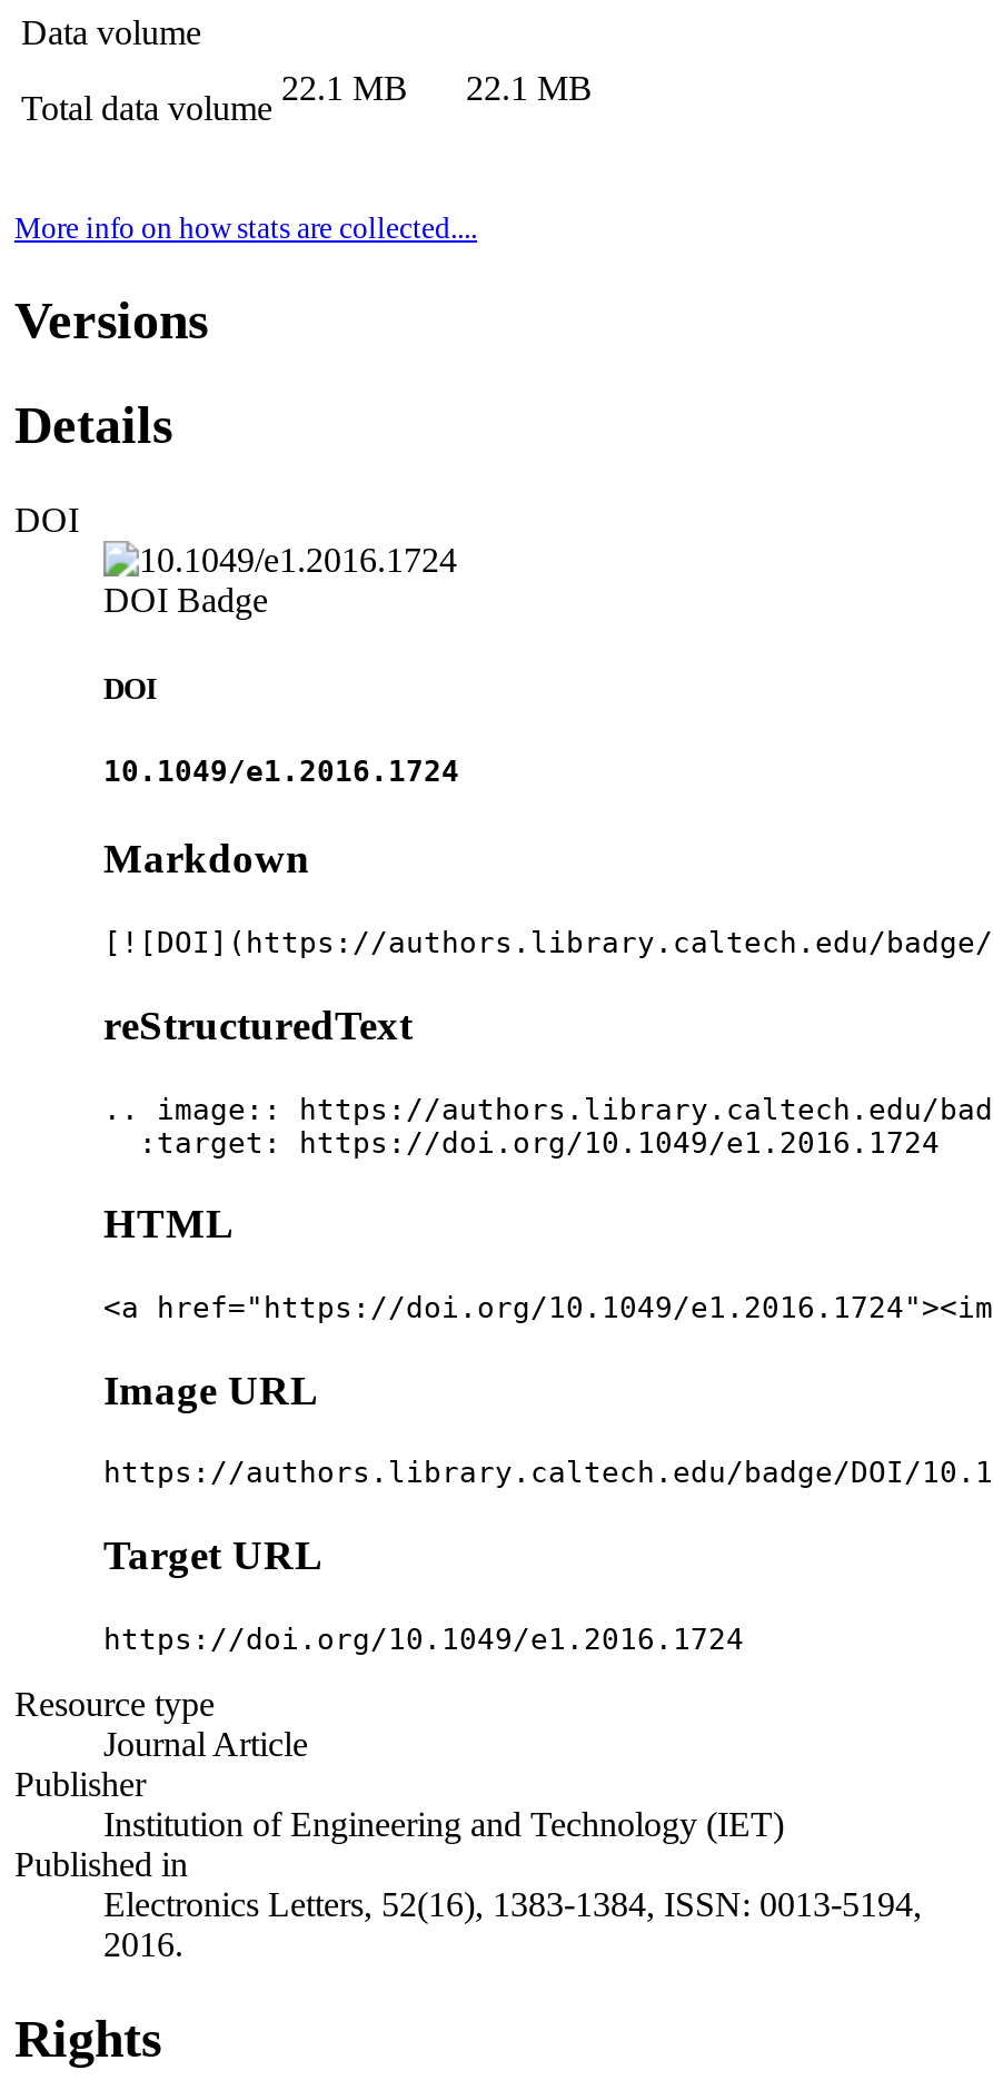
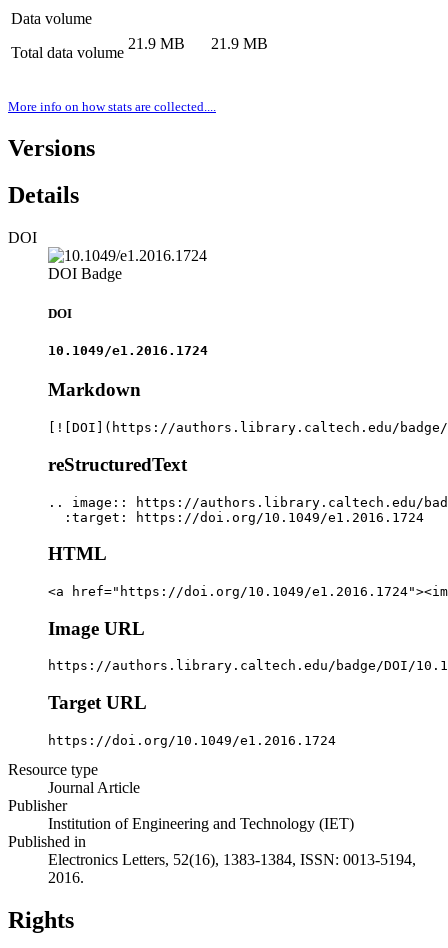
- 22.1 MB
+ 21.9 MB

- 22.1 MB
+ 21.9 MB
